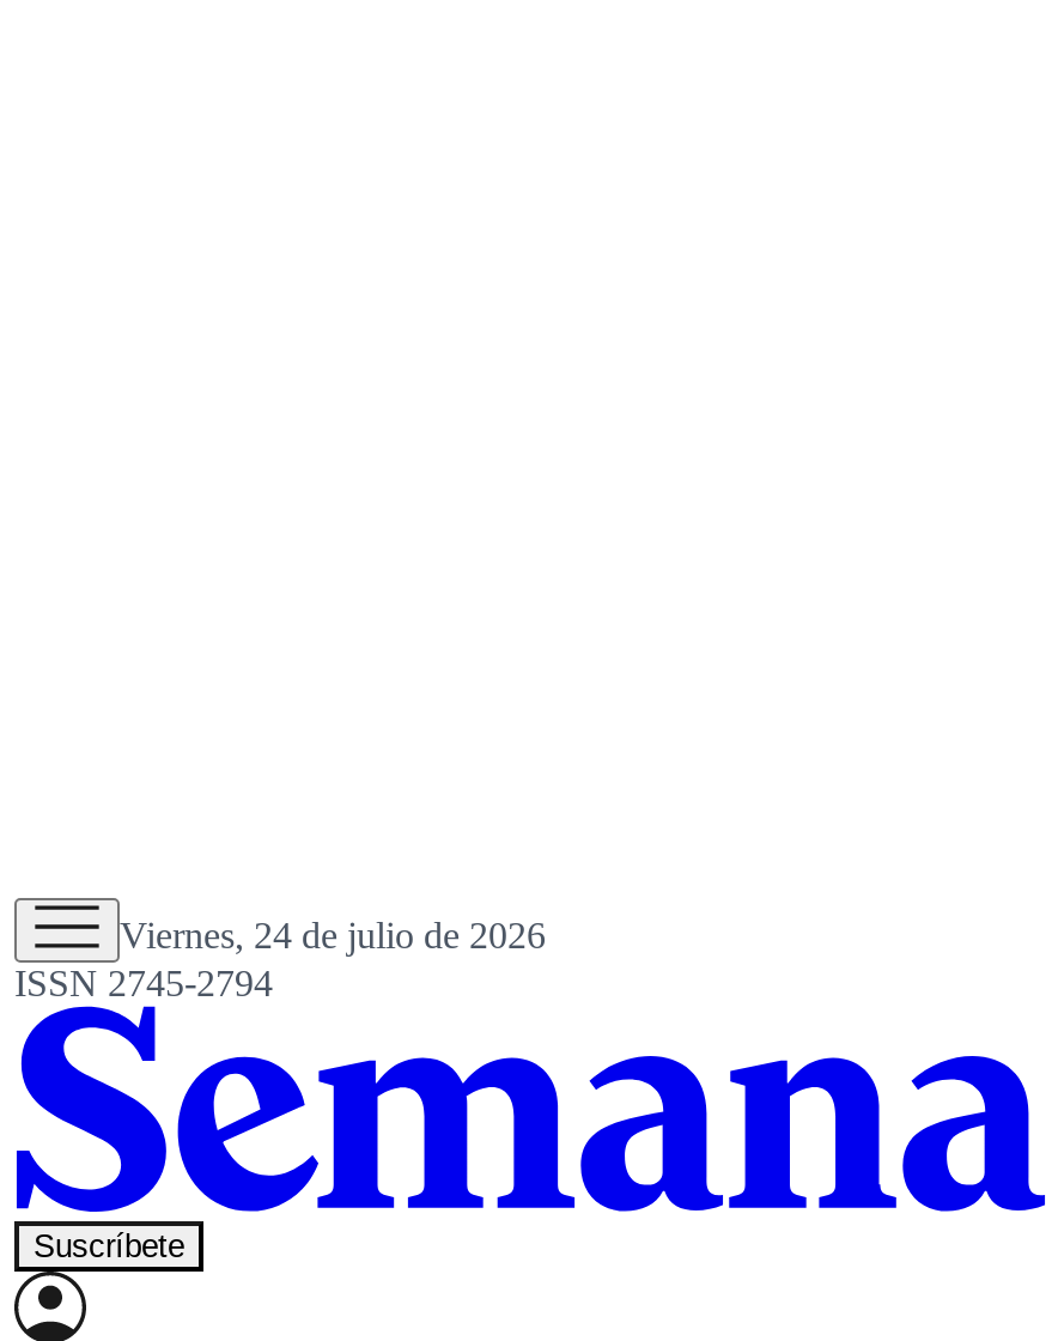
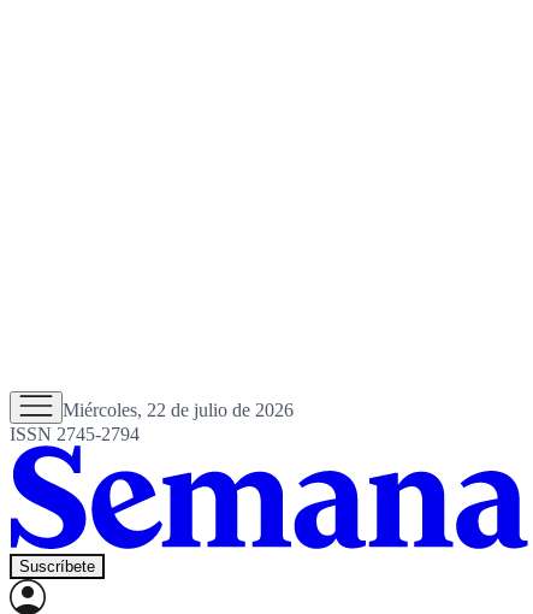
- Viernes, 24 de julio de 2026
+ Miércoles, 22 de julio de 2026
